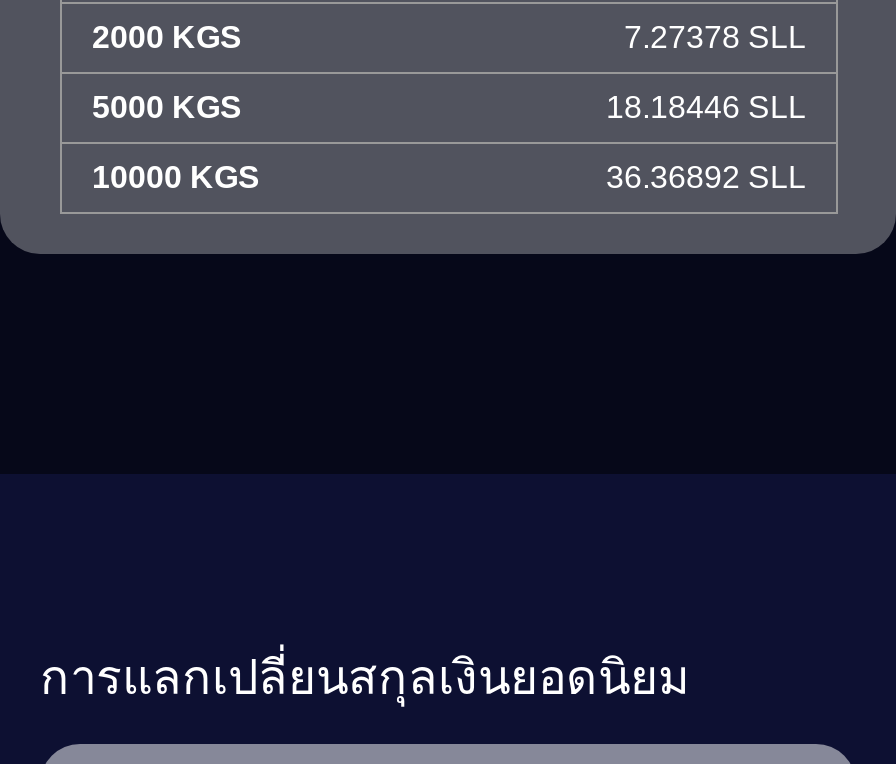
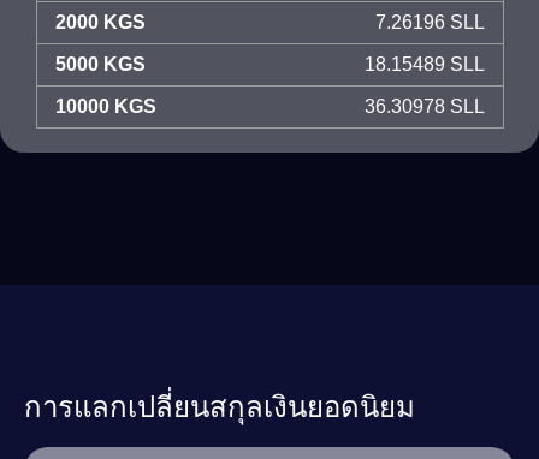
- 7.27378 SLL
+ 7.26196 SLL

- 18.18446 SLL
+ 18.15489 SLL

- 36.36892 SLL
+ 36.30978 SLL
